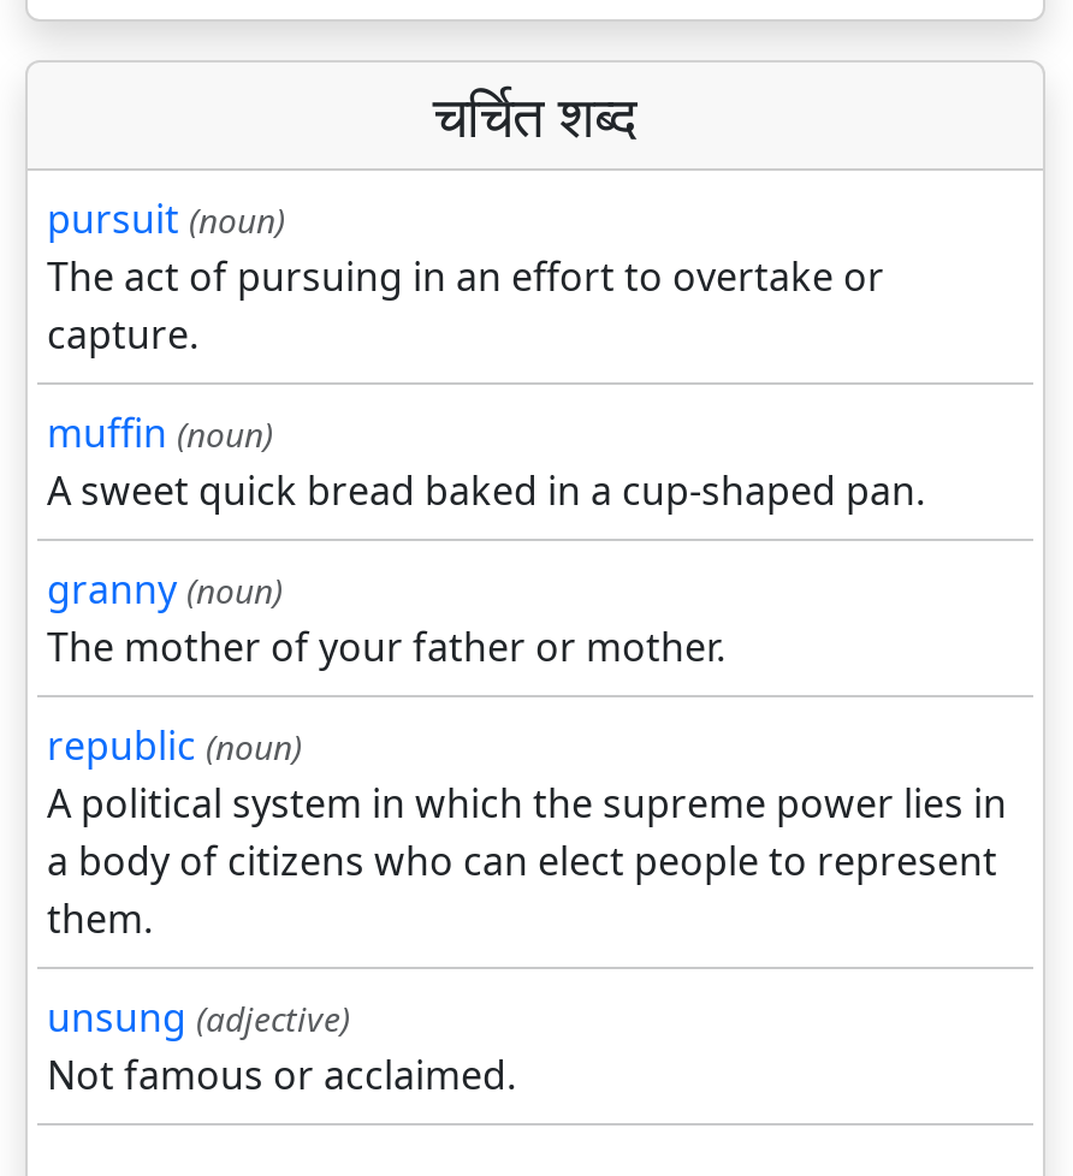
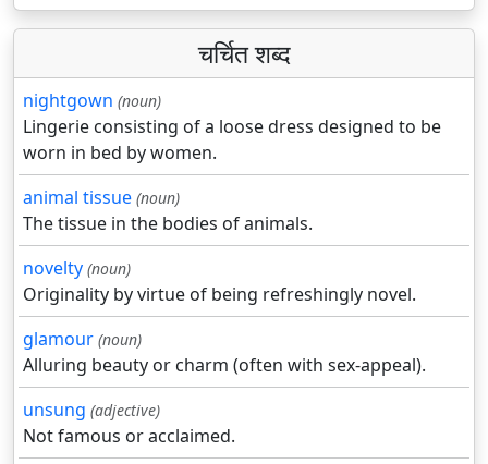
- pursuit (noun)
- The act of pursuing in an effort to overtake or
- capture.
+ nightgown (noun)
+ Lingerie consisting of a loose dress designed to be
+ worn in bed by women.

- muffin (noun)
- A sweet quick bread baked in a cup-shaped pan.
+ animal tissue (noun)
+ The tissue in the bodies of animals.

- granny (noun)
- The mother of your father or mother.
+ novelty (noun)
+ Originality by virtue of being refreshingly novel.

- republic (noun)
- A political system in which the supreme power lies in
- a body of citizens who can elect people to represent
- them.
+ glamour (noun)
+ Alluring beauty or charm (often with sex-appeal).
